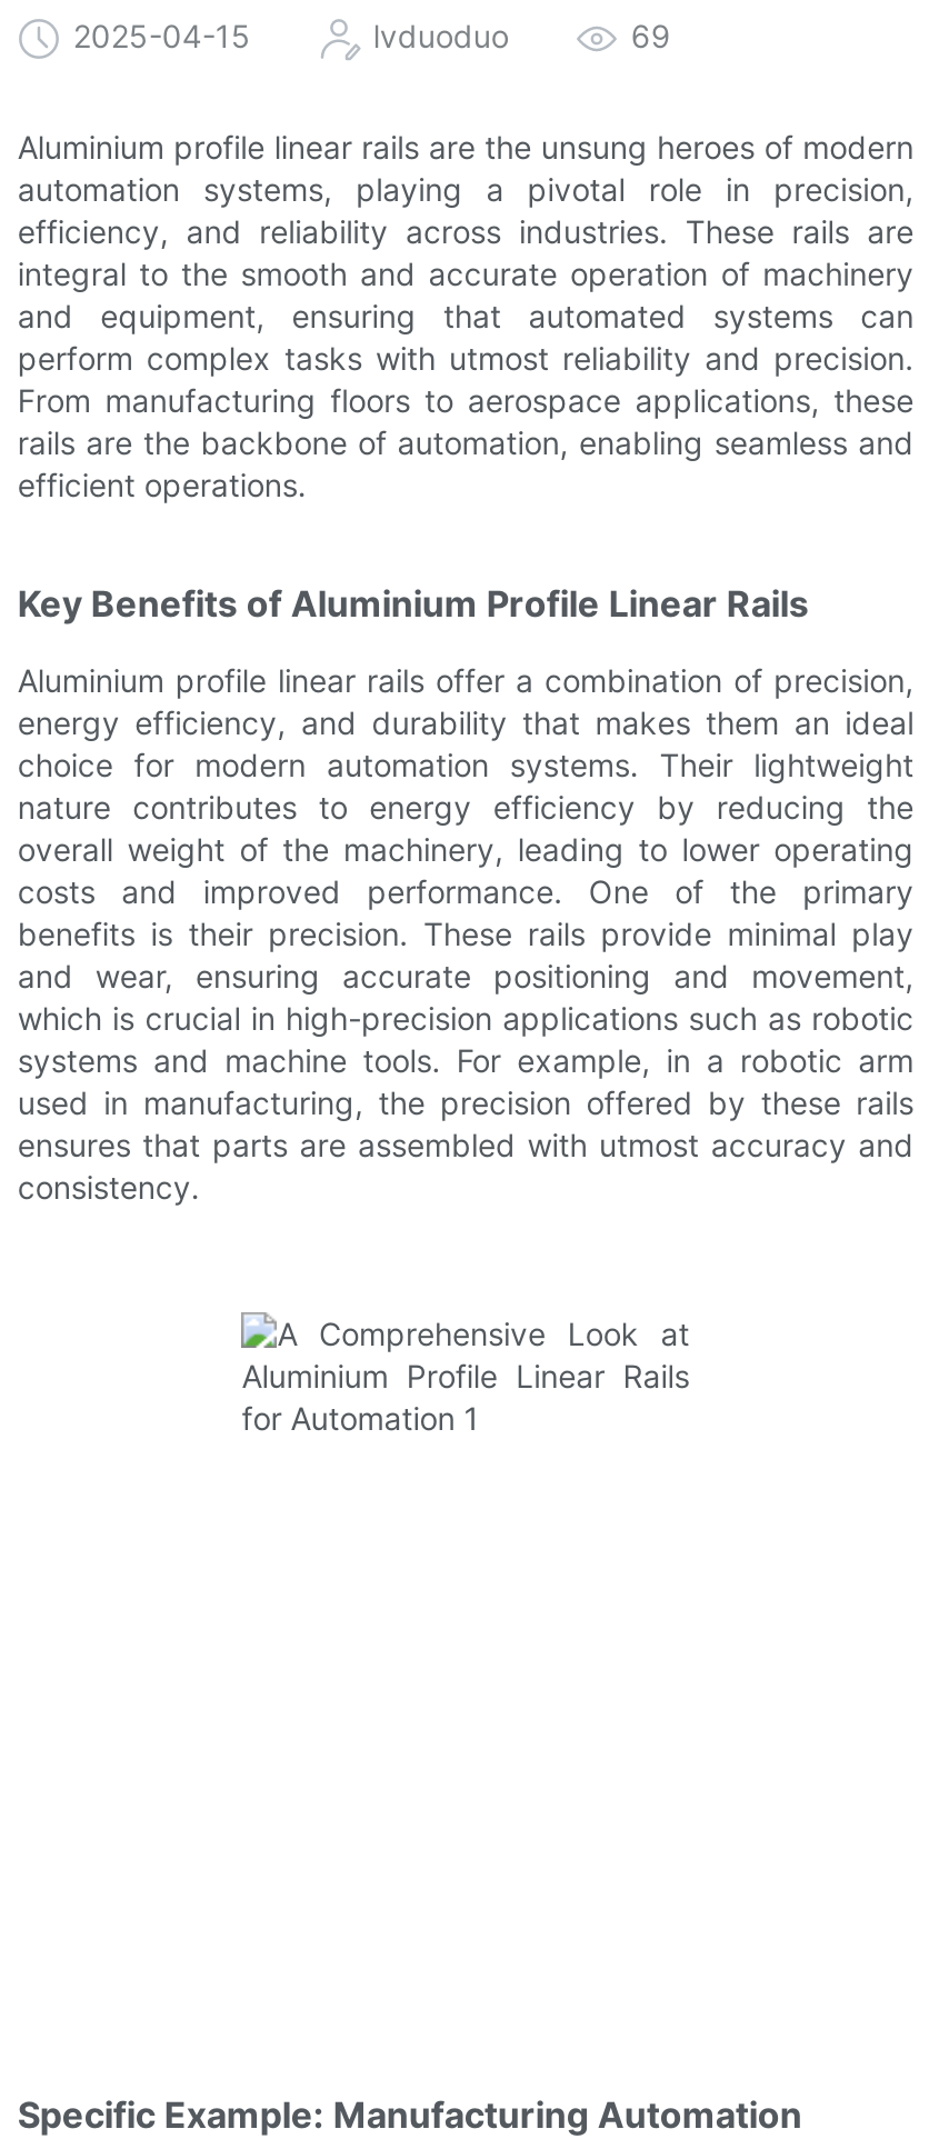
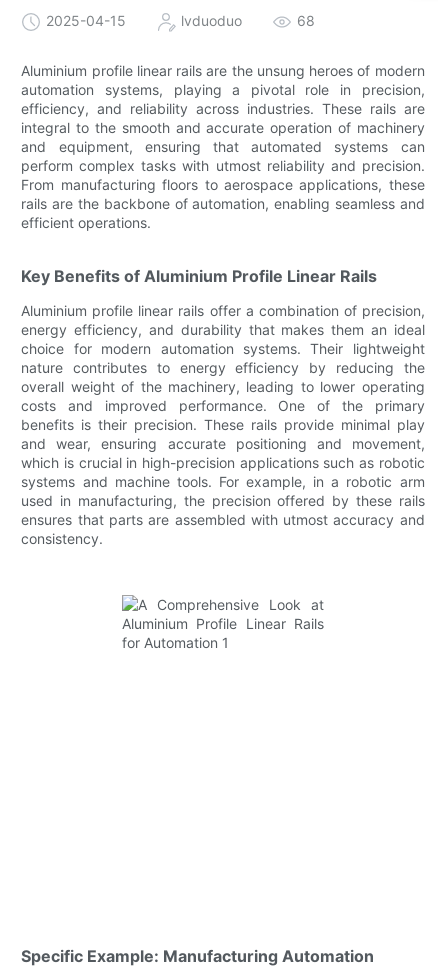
- 69
+ 68
